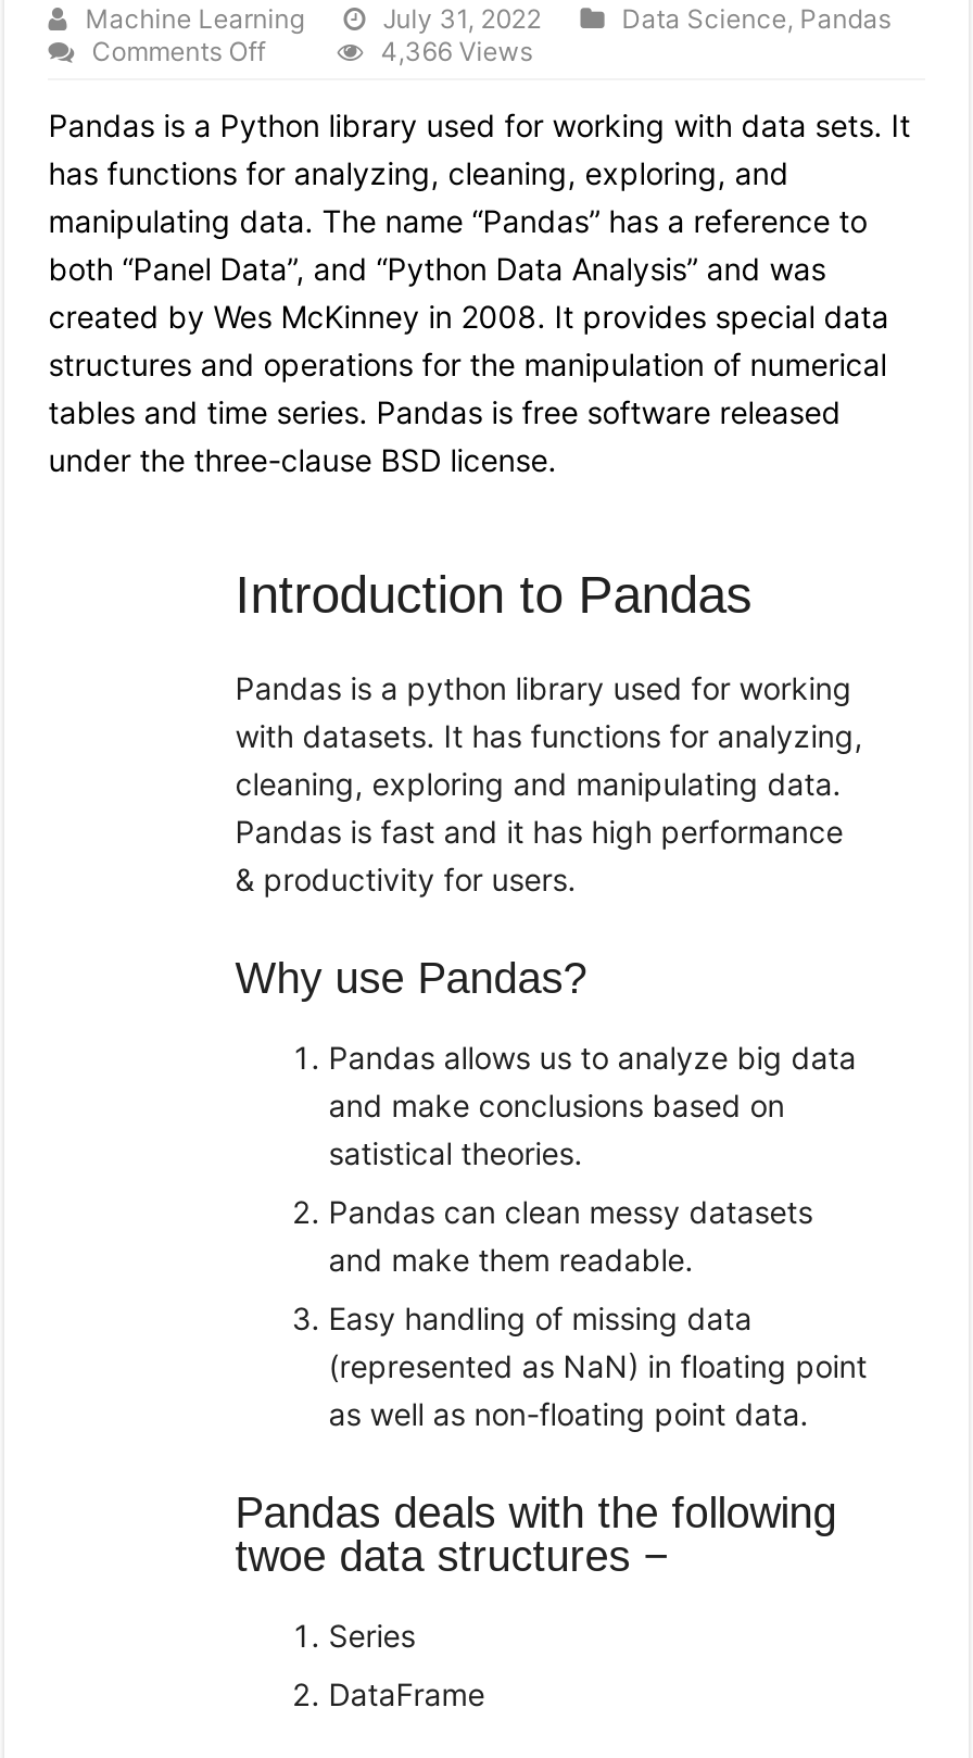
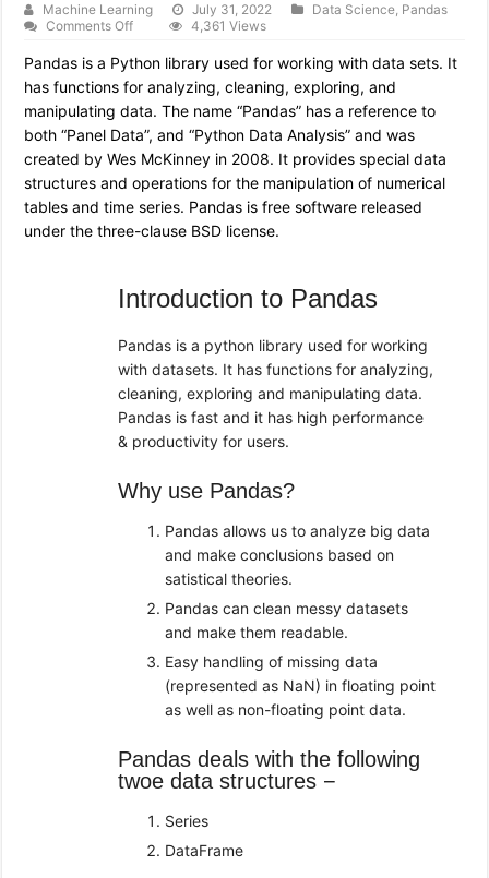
- 4,366 Views
+ 4,361 Views
